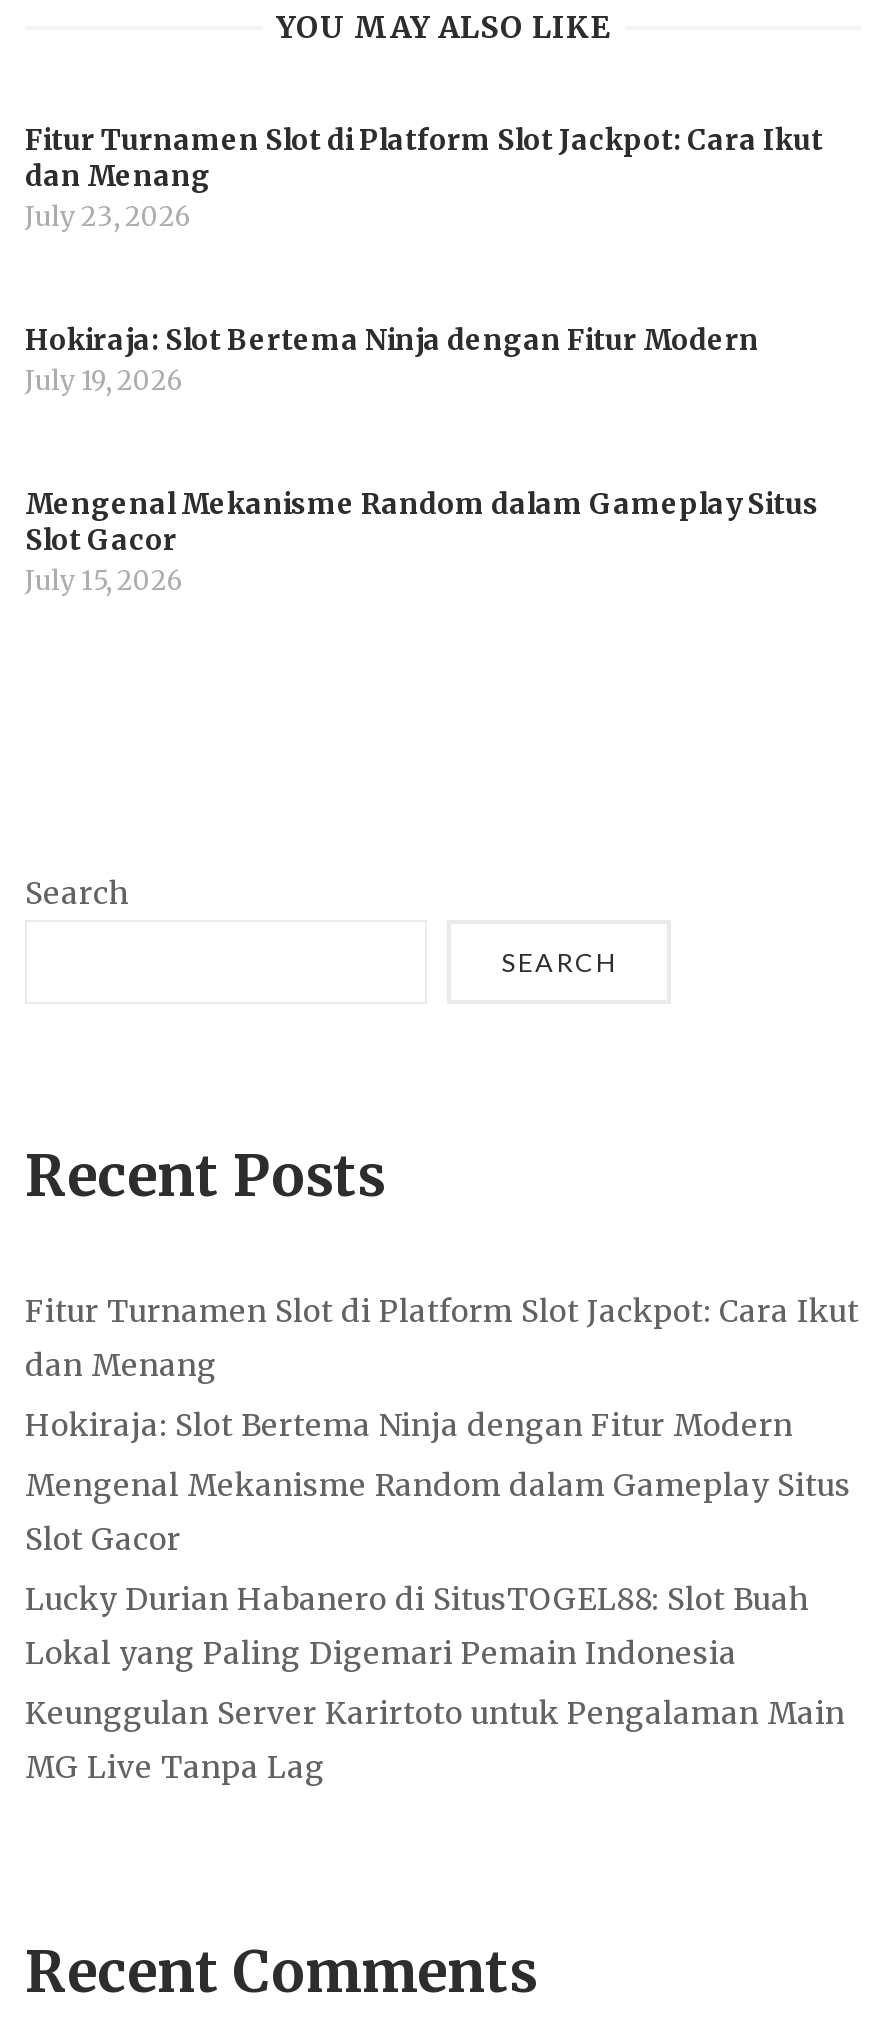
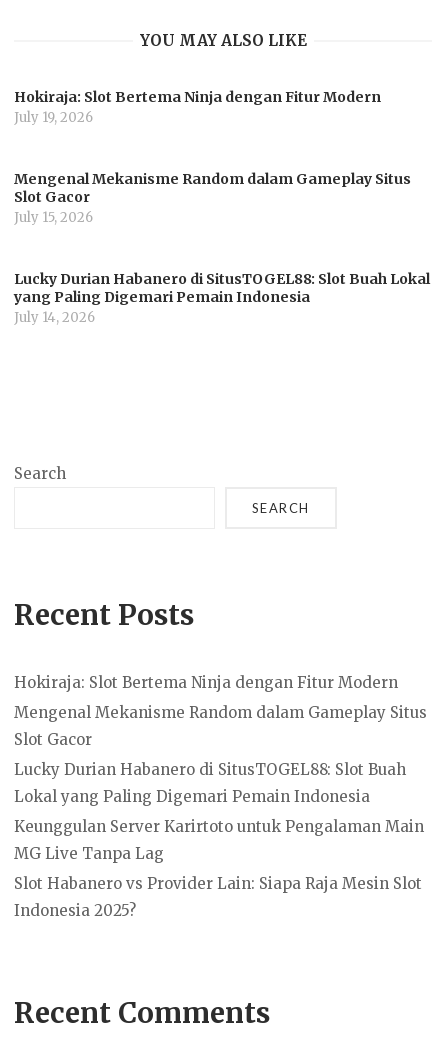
- Fitur Turnamen Slot di Platform Slot Jackpot: Cara Ikut
- dan Menang
- July 23, 2026

moved up: Hokiraja: Slot Bertema Ninja dengan Fitur Modern | July 19, 2026 | Mengenal Mekanisme Random dalam Gameplay Situs | Slot Gacor | July 15, 2026

+ Lucky Durian Habanero di SitusTOGEL88: Slot Buah Lokal
+ yang Paling Digemari Pemain Indonesia
+ July 14, 2026

- Fitur Turnamen Slot di Platform Slot Jackpot: Cara Ikut
- dan Menang

moved up: Hokiraja: Slot Bertema Ninja dengan Fitur Modern | Mengenal Mekanisme Random dalam Gameplay Situs | Slot Gacor | Lucky Durian Habanero di SitusTOGEL88: Slot Buah | Lokal yang Paling Digemari Pemain Indonesia | Keunggulan Server Karirtoto untuk Pengalaman Main | MG Live Tanpa Lag

+ Slot Habanero vs Provider Lain: Siapa Raja Mesin Slot
+ Indonesia 2025?
